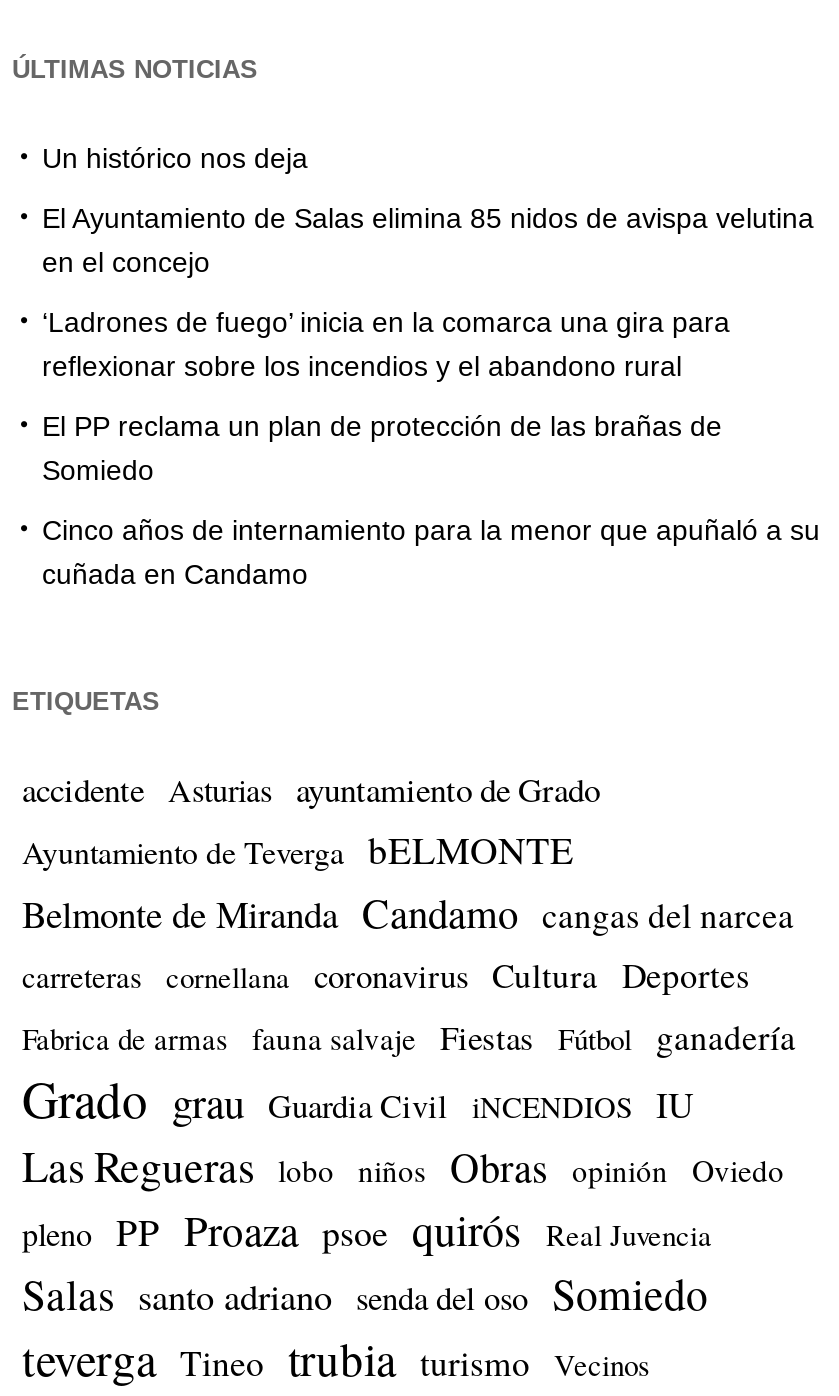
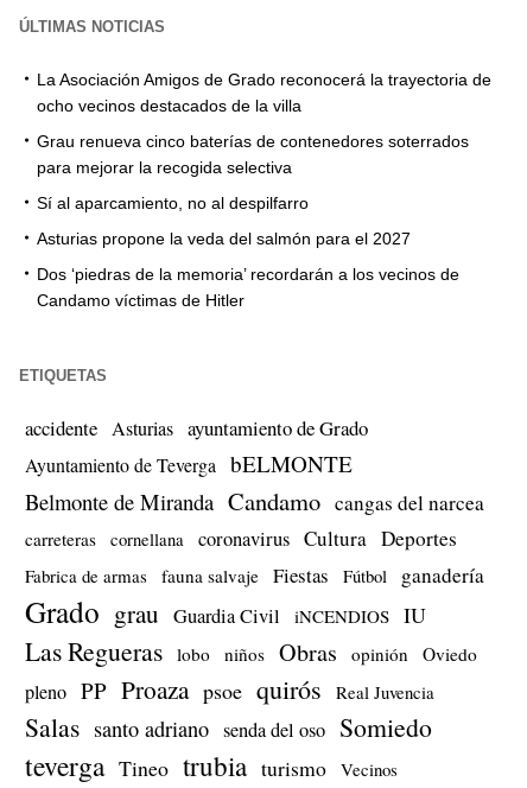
- Un histórico nos deja
+ La Asociación Amigos de Grado reconocerá la trayectoria de
+ ocho vecinos destacados de la villa

- El Ayuntamiento de Salas elimina 85 nidos de avispa velutina
- en el concejo
+ Grau renueva cinco baterías de contenedores soterrados
+ para mejorar la recogida selectiva

- ‘Ladrones de fuego’ inicia en la comarca una gira para
- reflexionar sobre los incendios y el abandono rural
+ Sí al aparcamiento, no al despilfarro

- El PP reclama un plan de protección de las brañas de
- Somiedo
+ Asturias propone la veda del salmón para el 2027

- Cinco años de internamiento para la menor que apuñaló a su
- cuñada en Candamo
+ Dos ‘piedras de la memoria’ recordarán a los vecinos de
+ Candamo víctimas de Hitler
